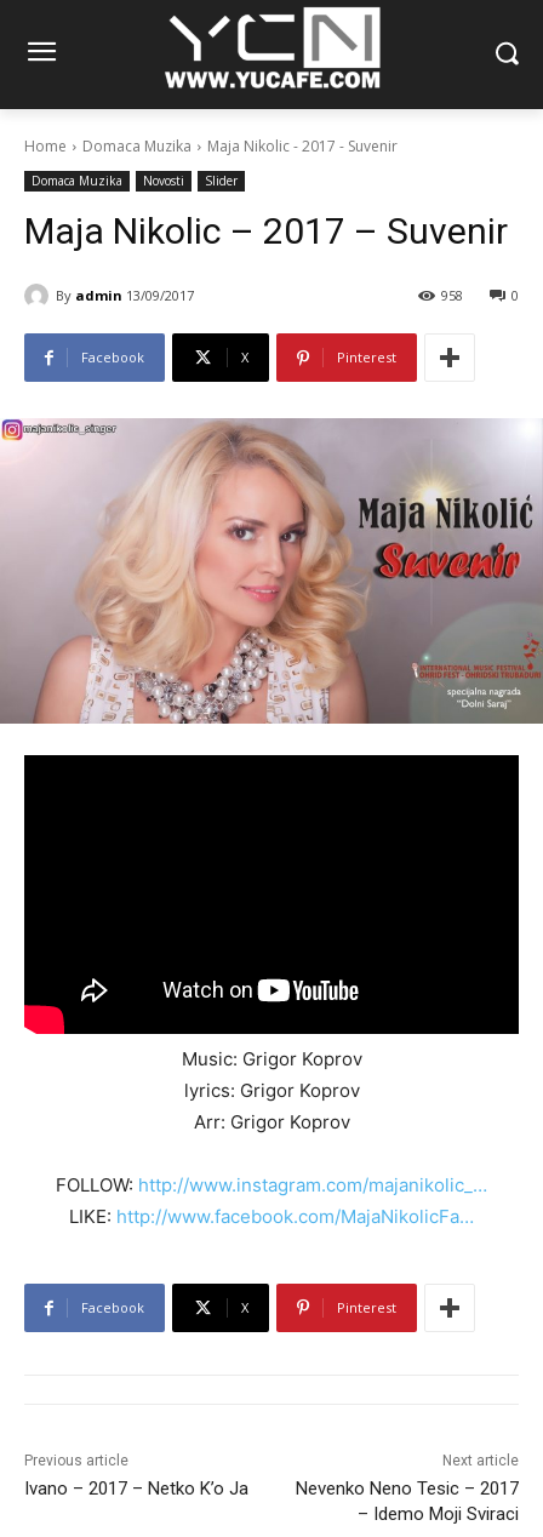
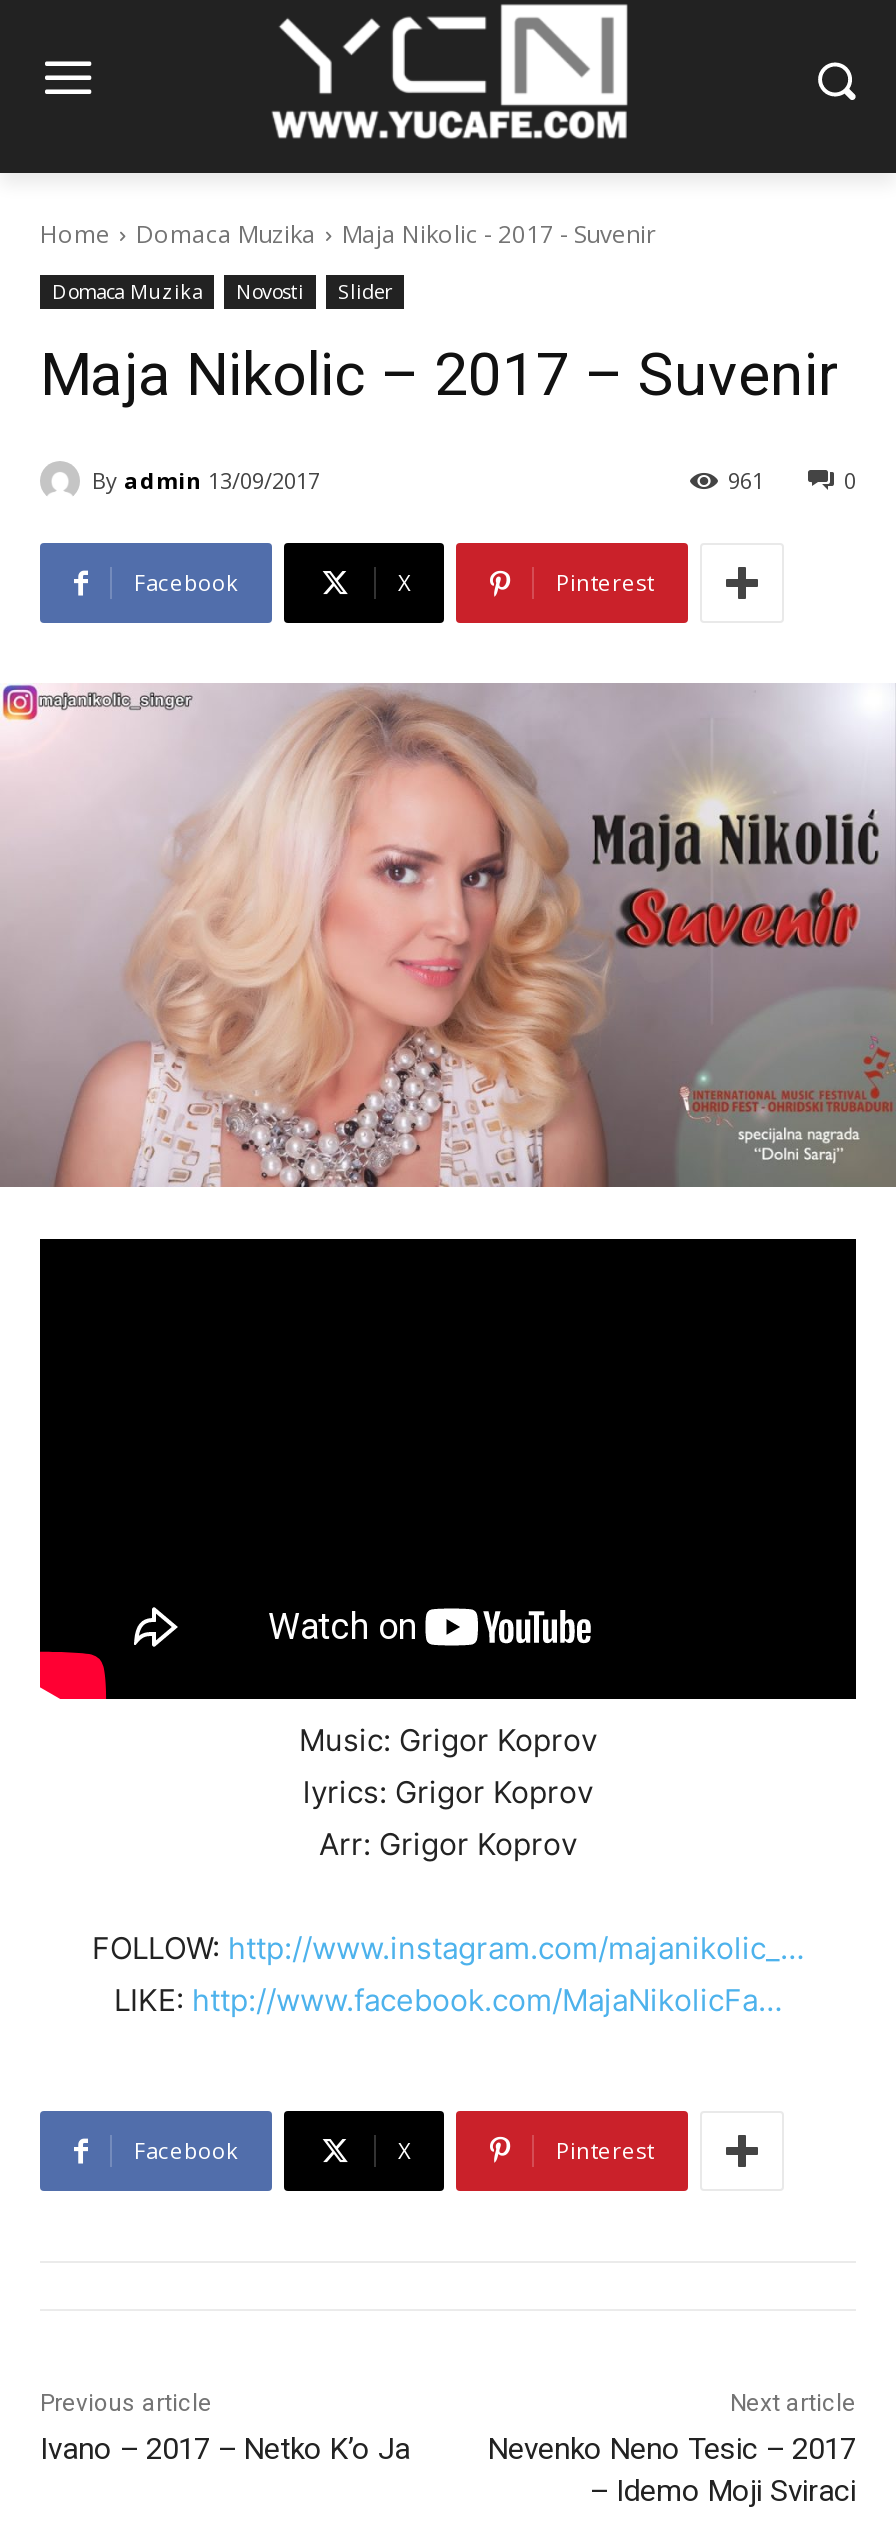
- 958
+ 961
